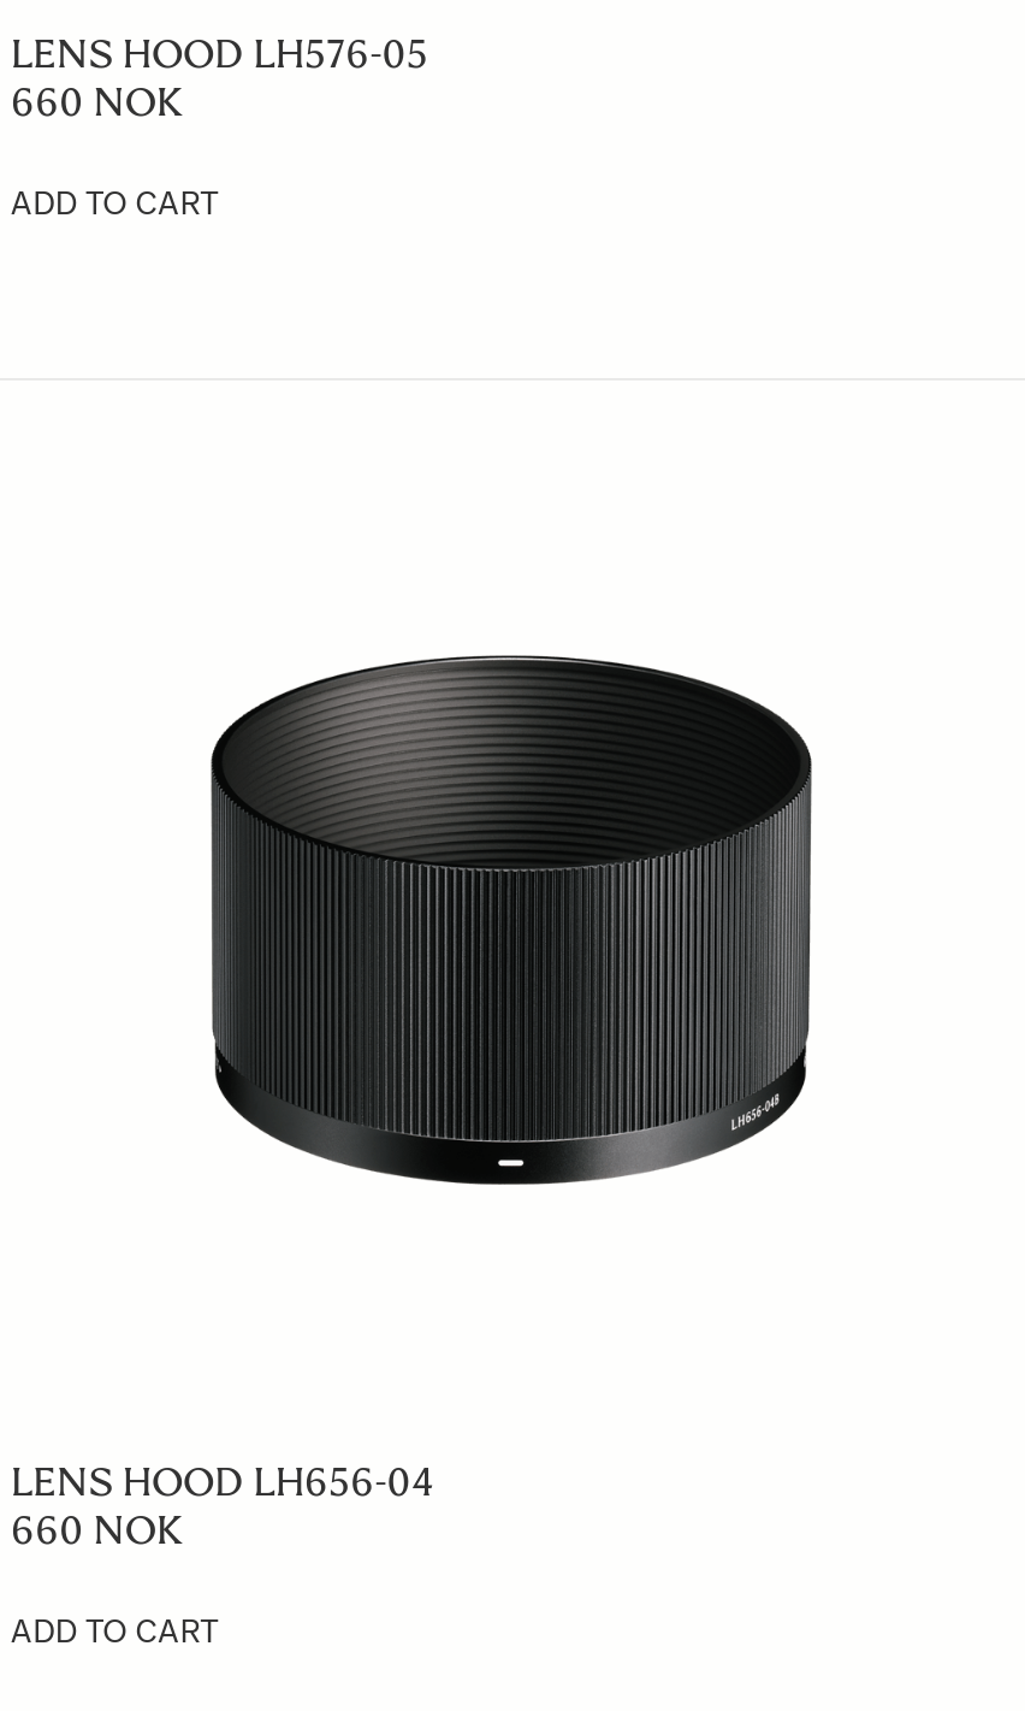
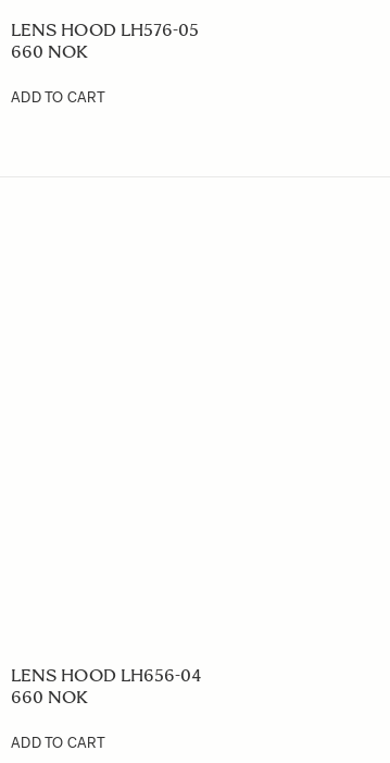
- [image]
